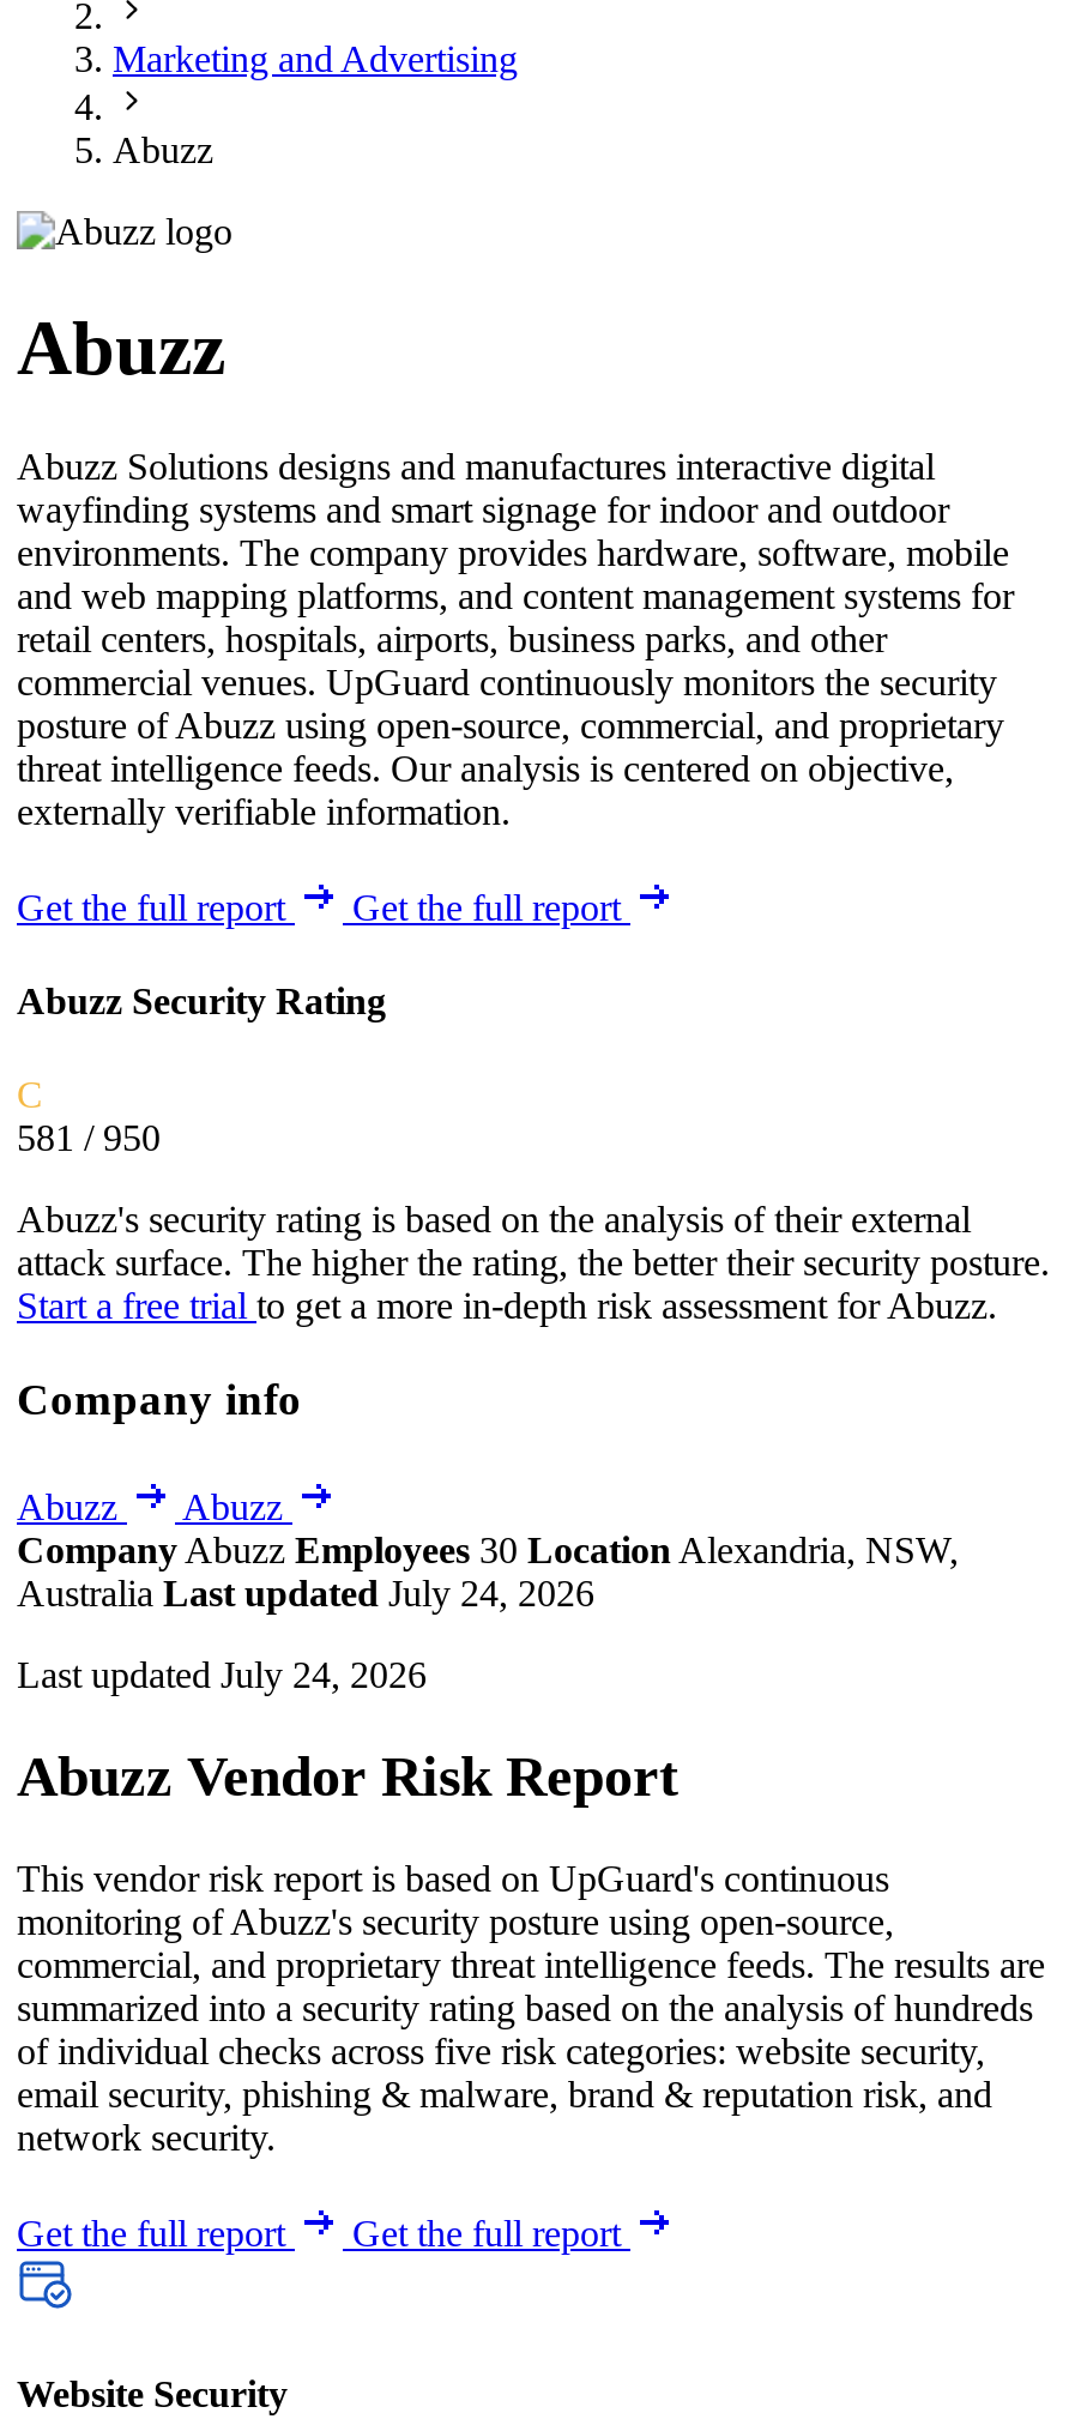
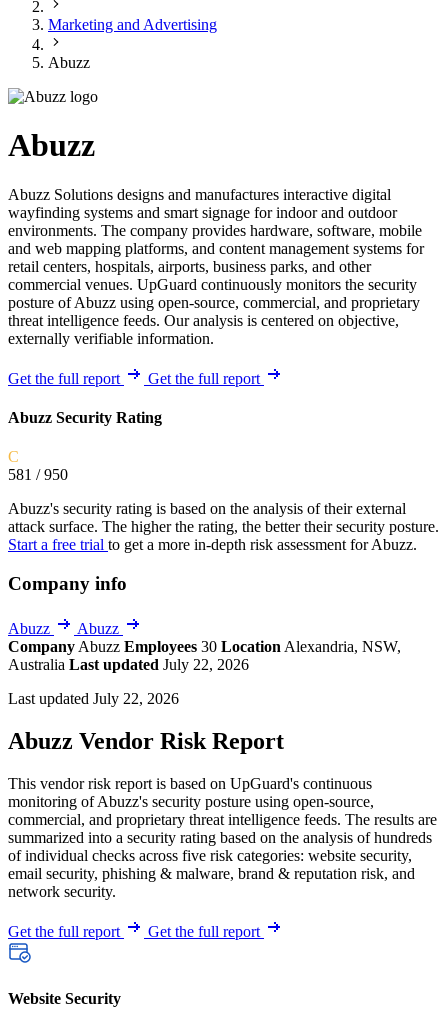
- Australia Last updated July 24, 2026
+ Australia Last updated July 22, 2026

- Last updated July 24, 2026
+ Last updated July 22, 2026
